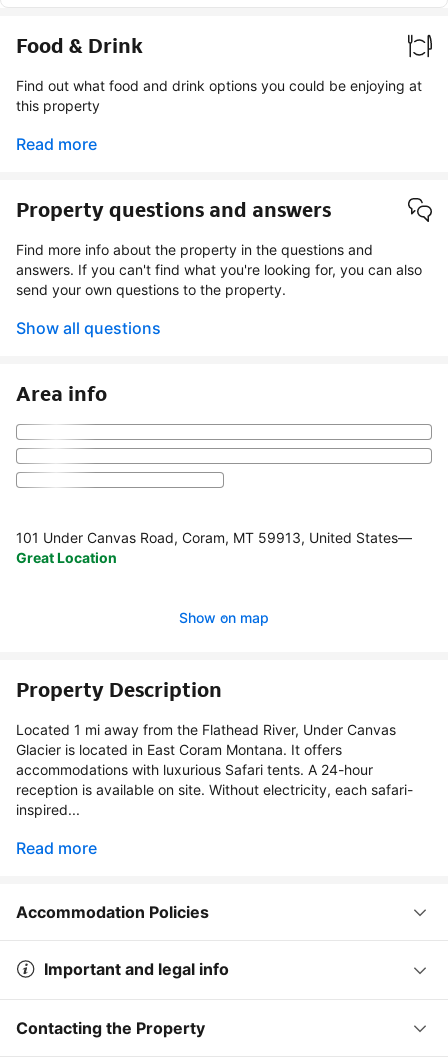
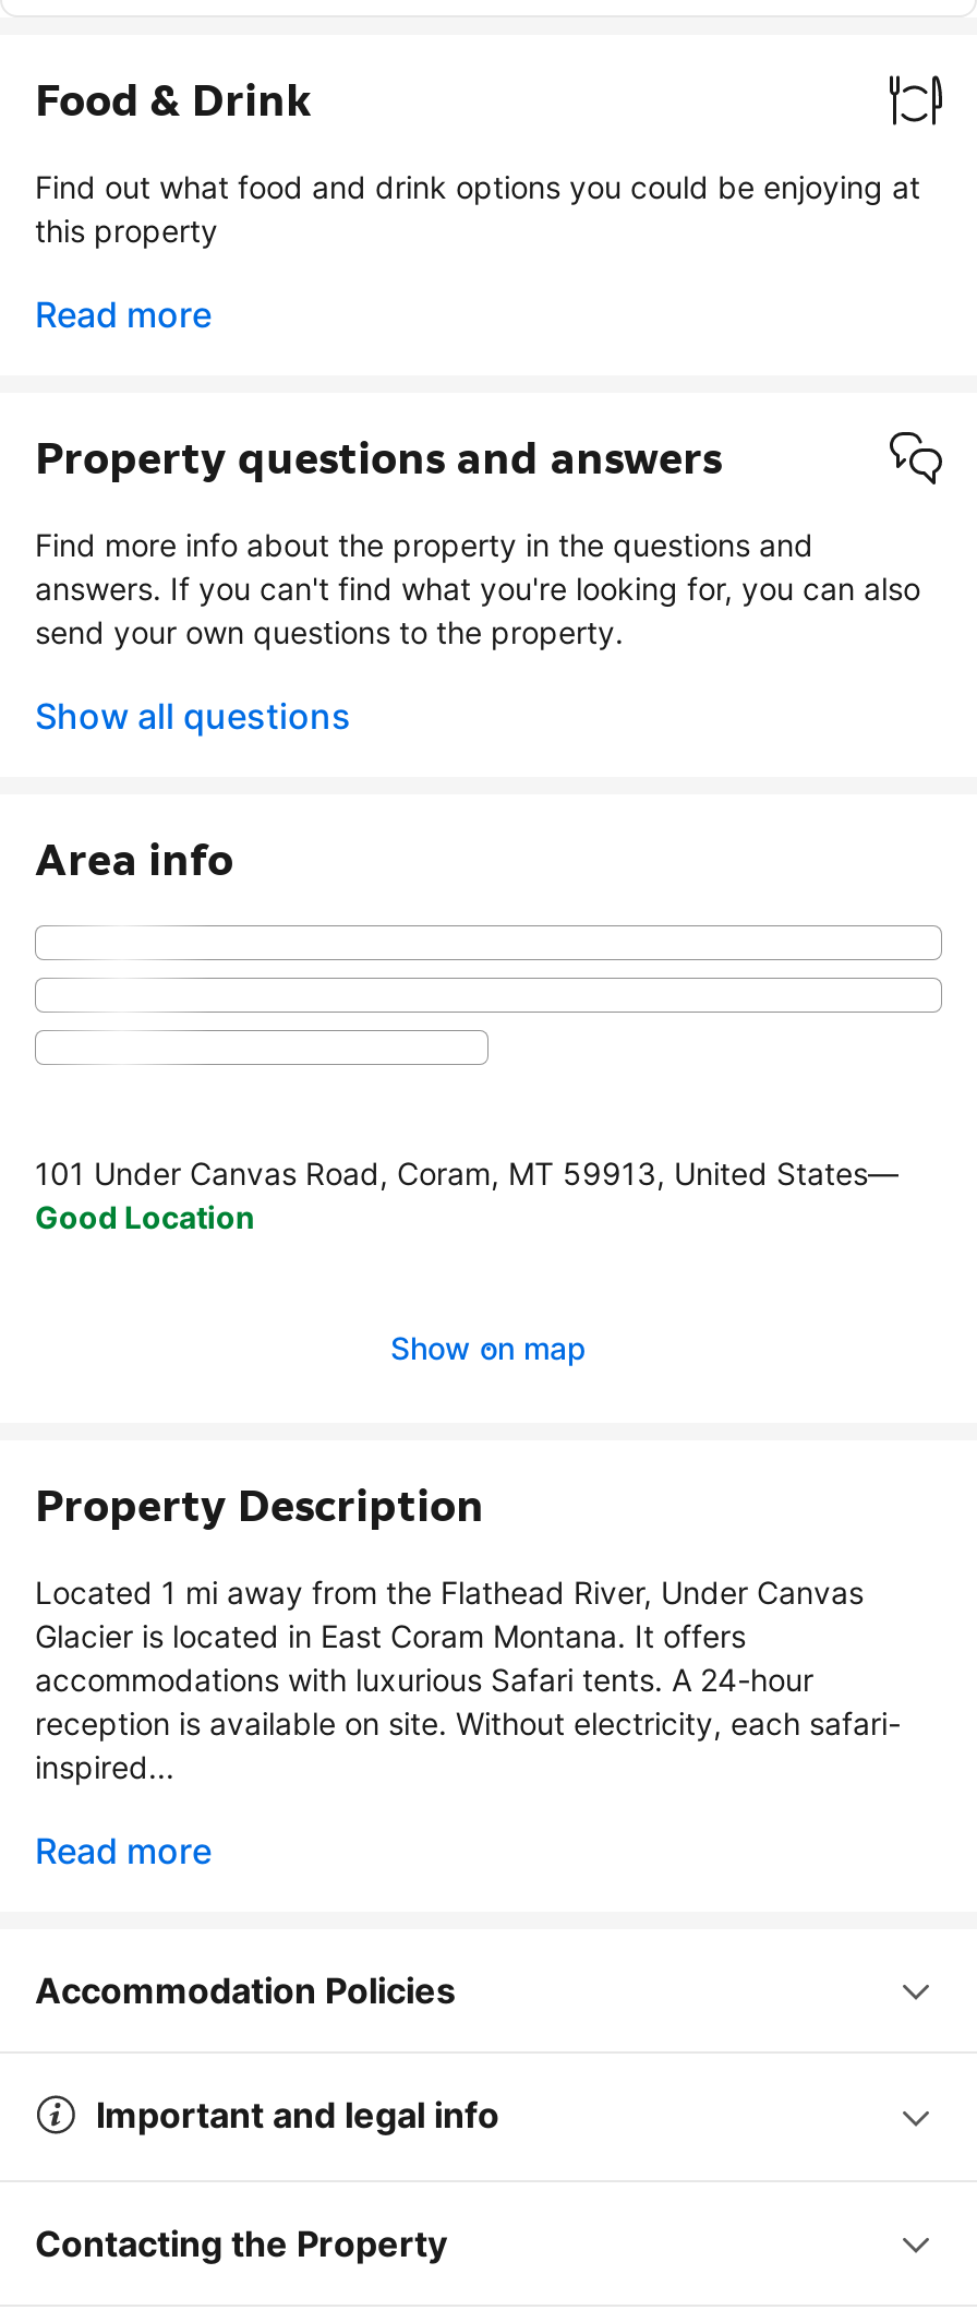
- Great Location
+ Good Location
